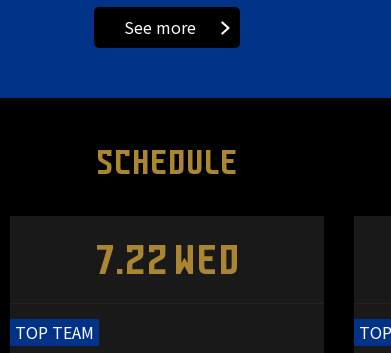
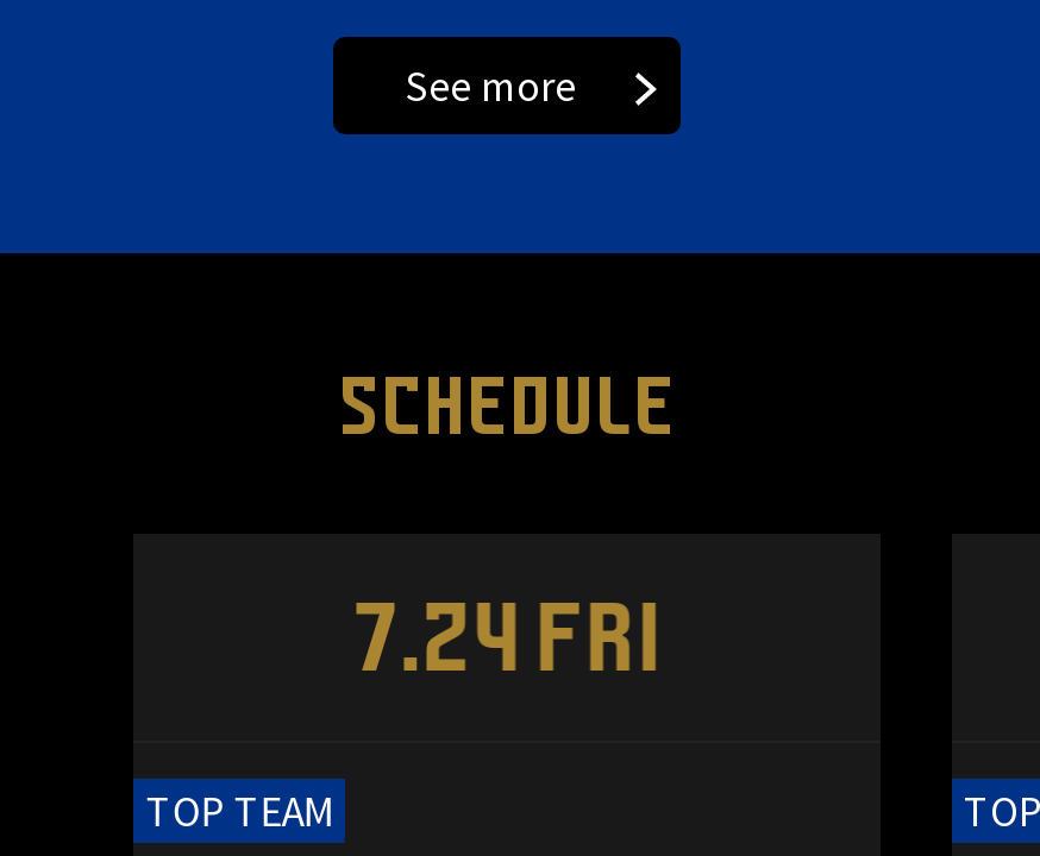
- 7.22 Wed
+ 7.24 Fri
